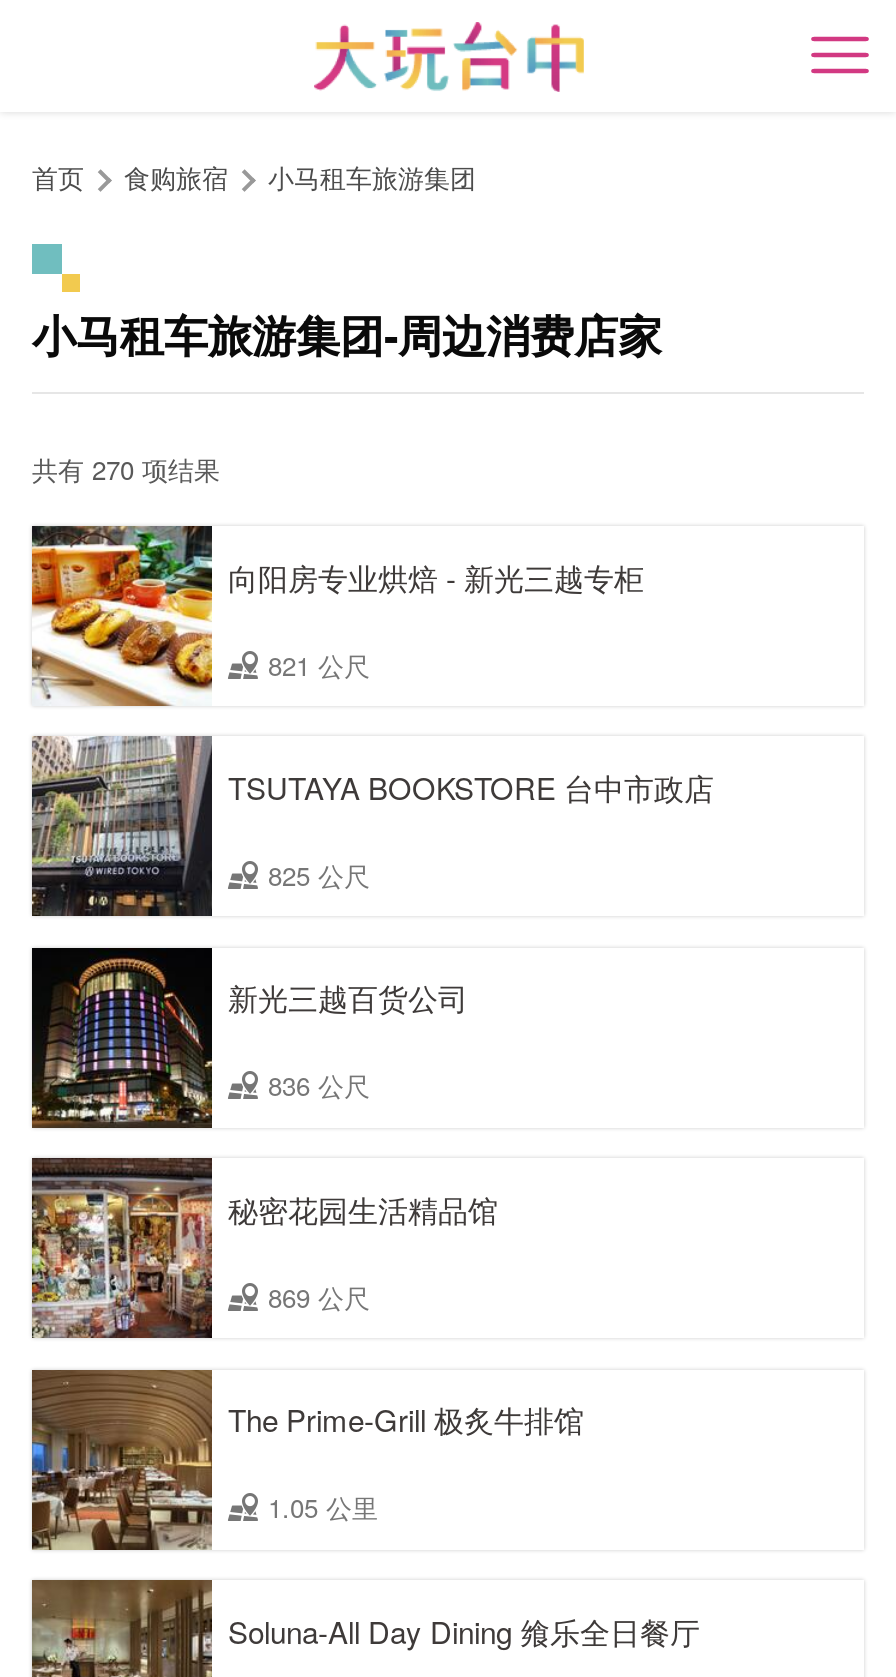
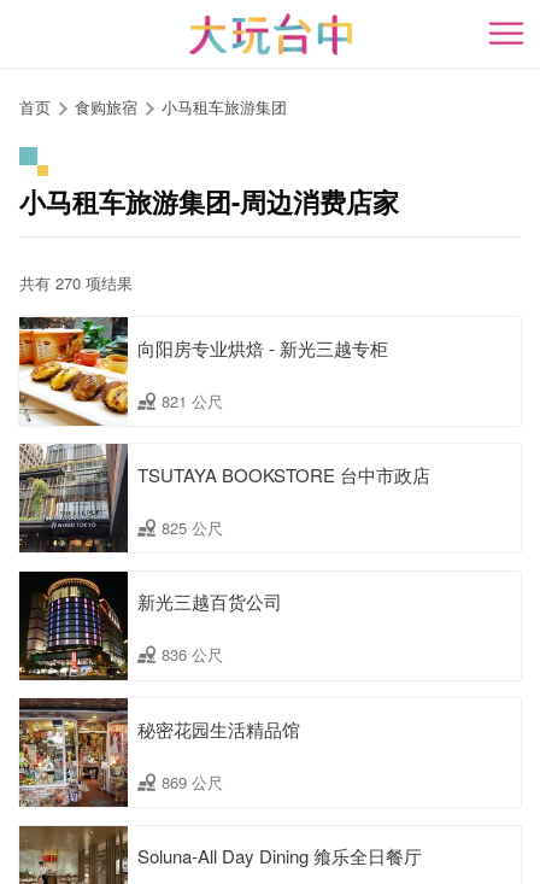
- [image]
- The Prime-Grill 极炙牛排馆
- 1.05 公里
